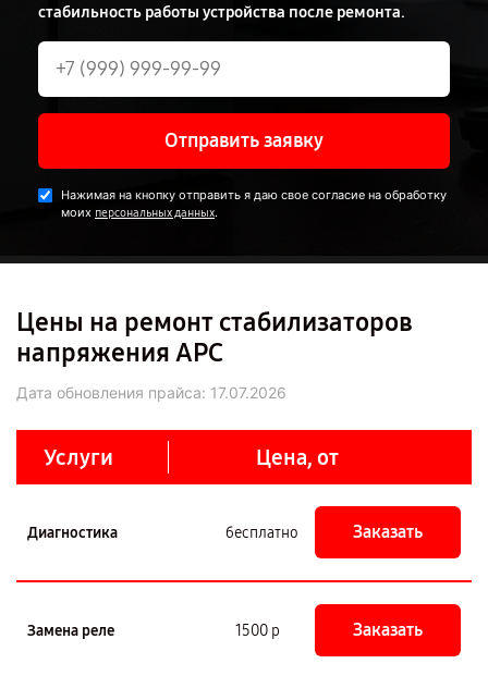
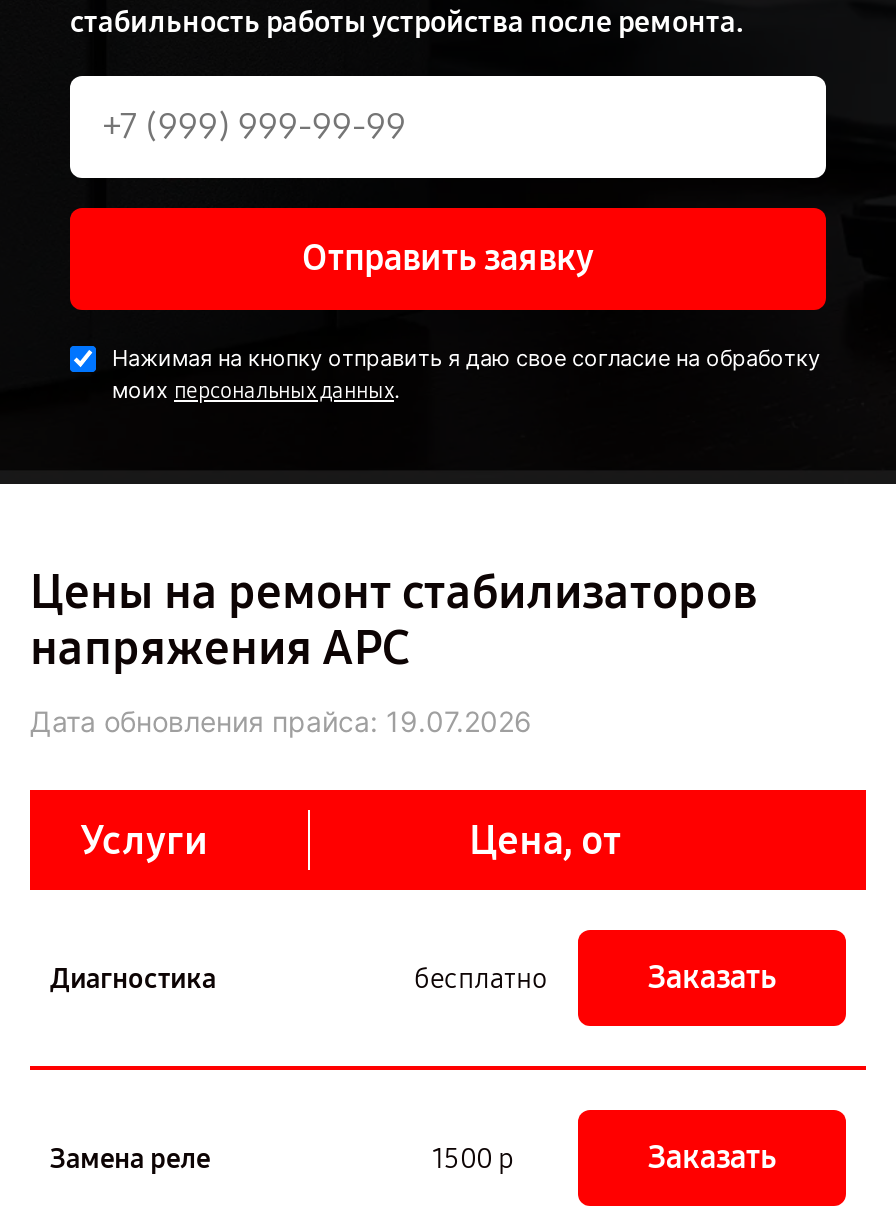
- Дата обновления прайса: 17.07.2026
+ Дата обновления прайса: 19.07.2026
